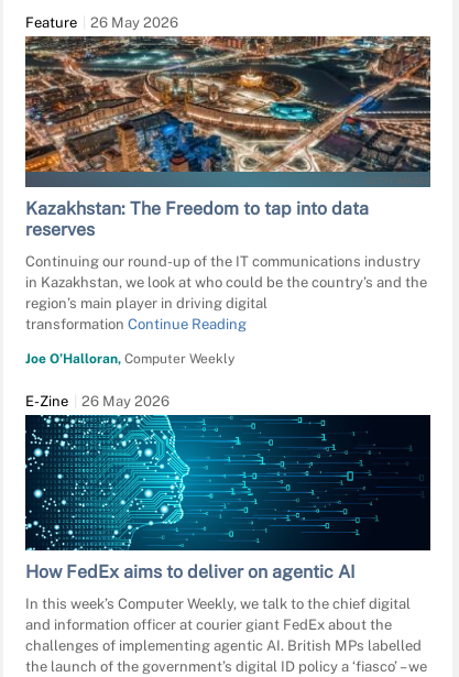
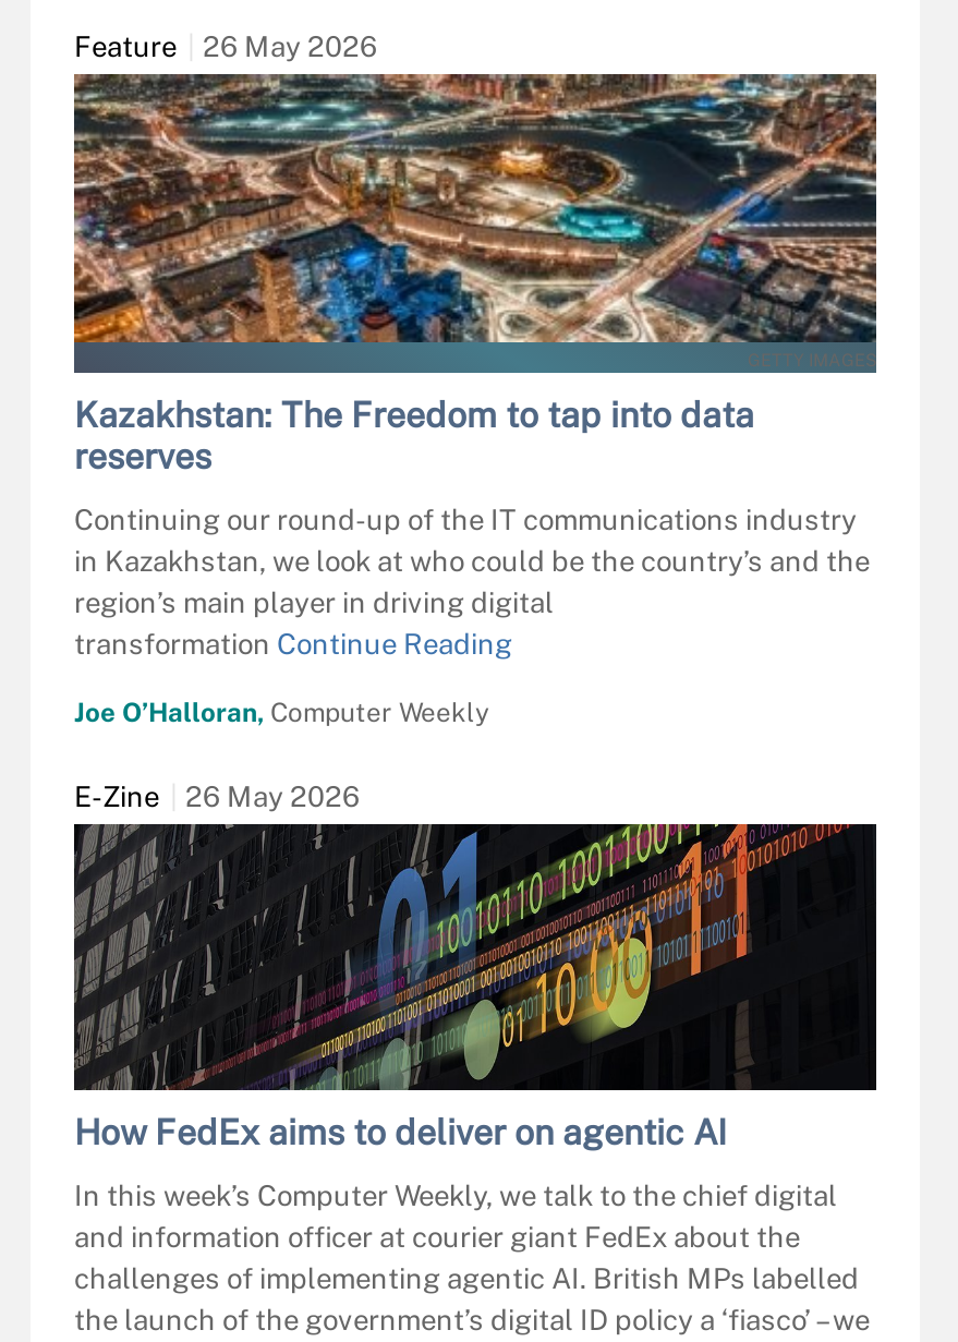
- [image]
+ [image]
